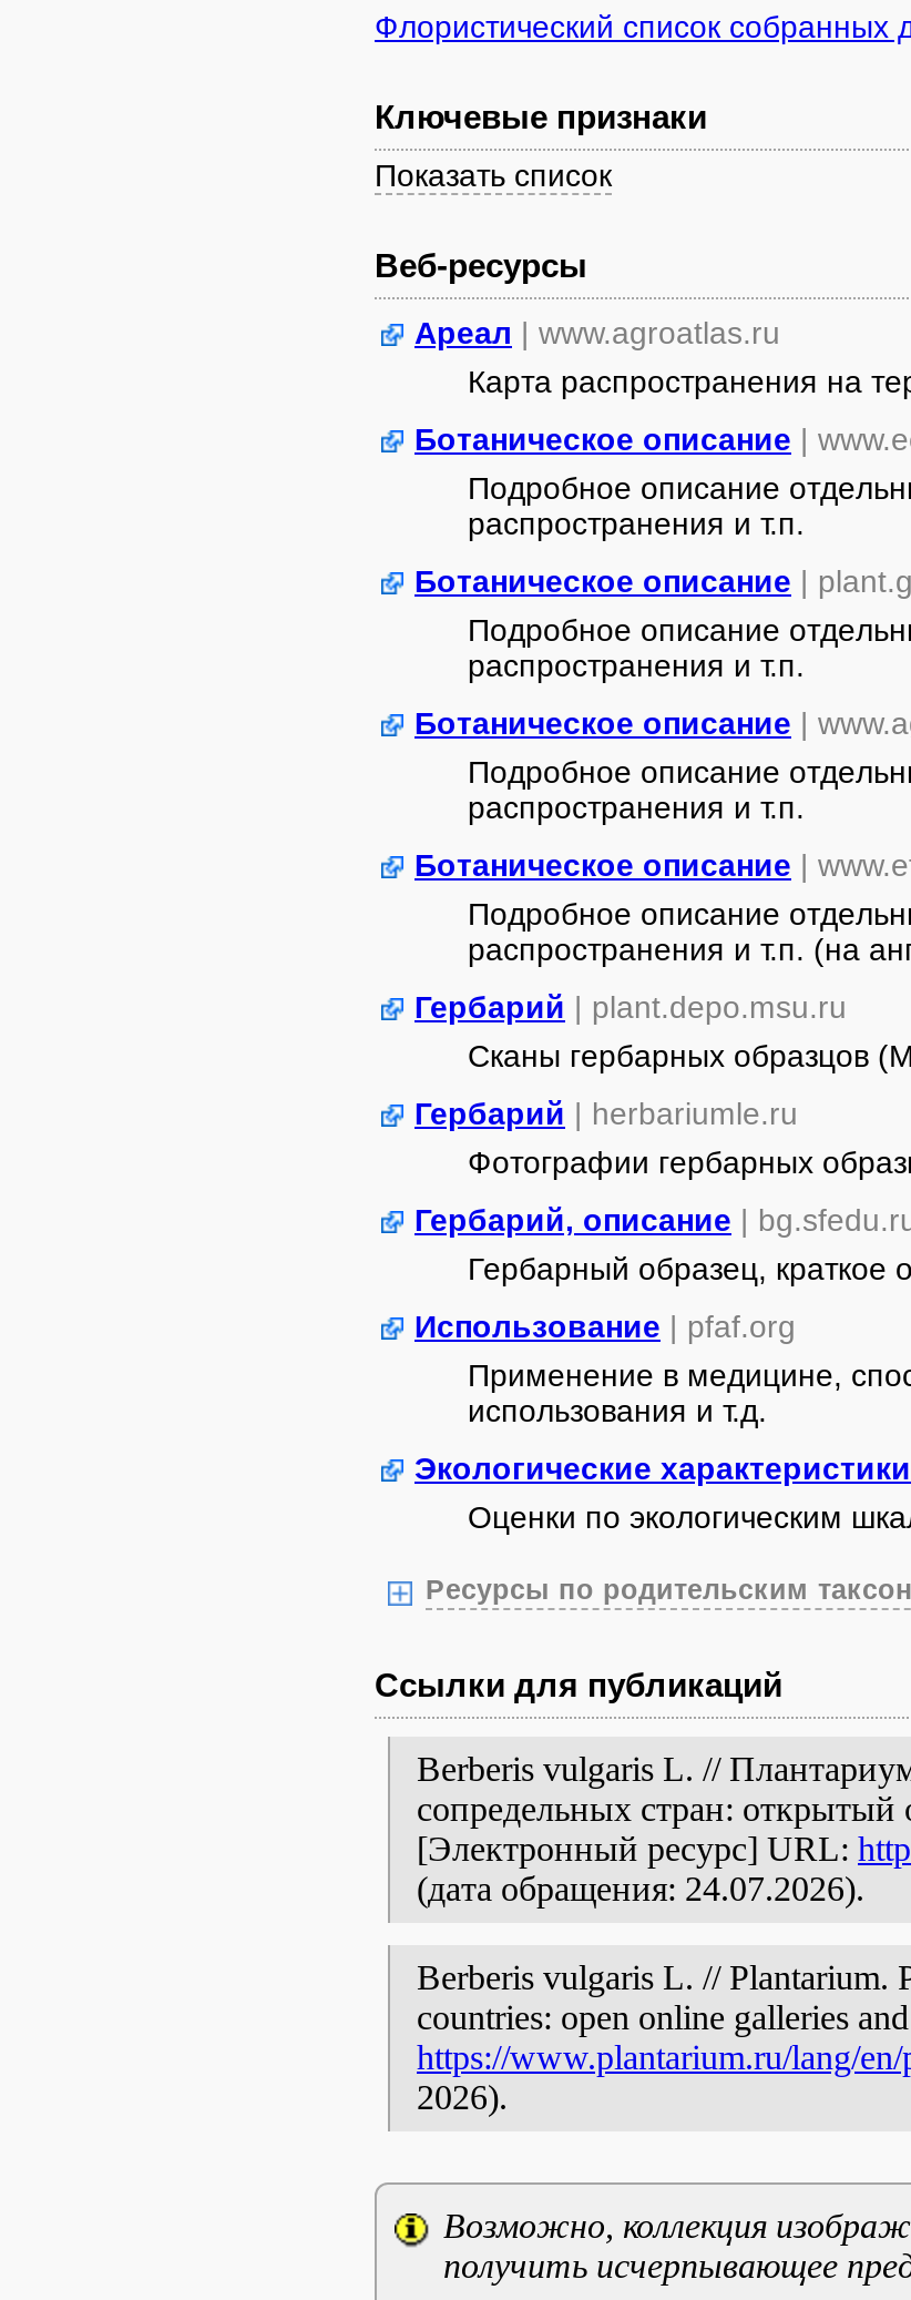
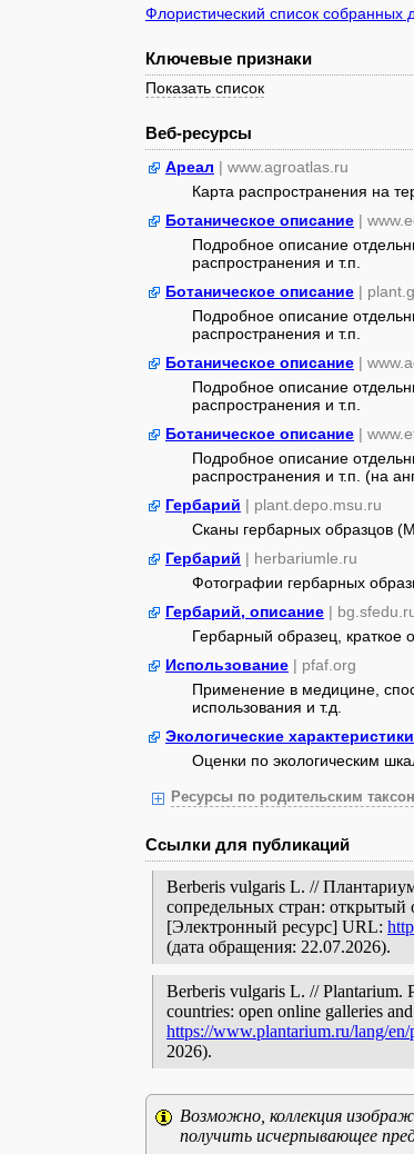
- (дата обращения: 24.07.2026).
+ (дата обращения: 22.07.2026).
